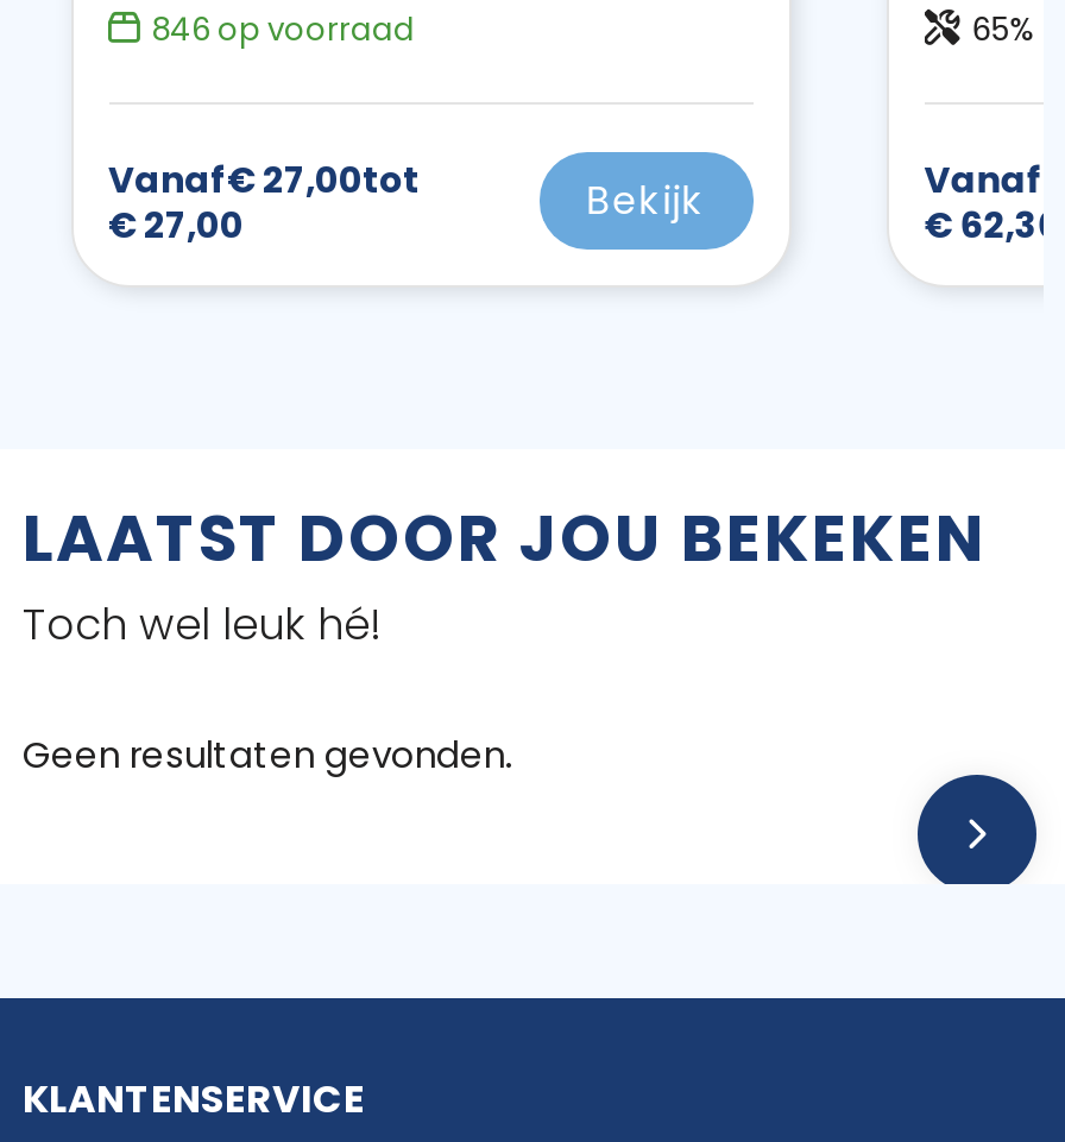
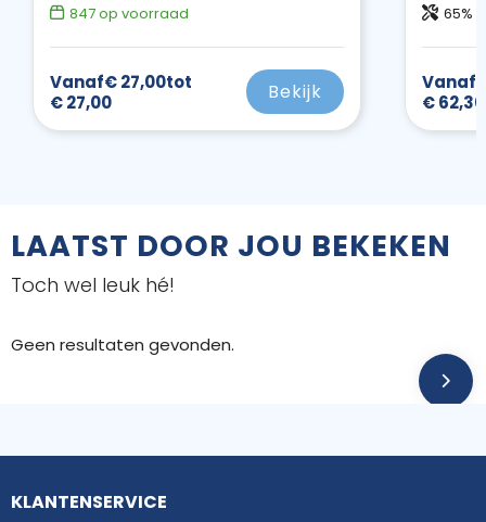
- 846 op voorraad
+ 847 op voorraad
